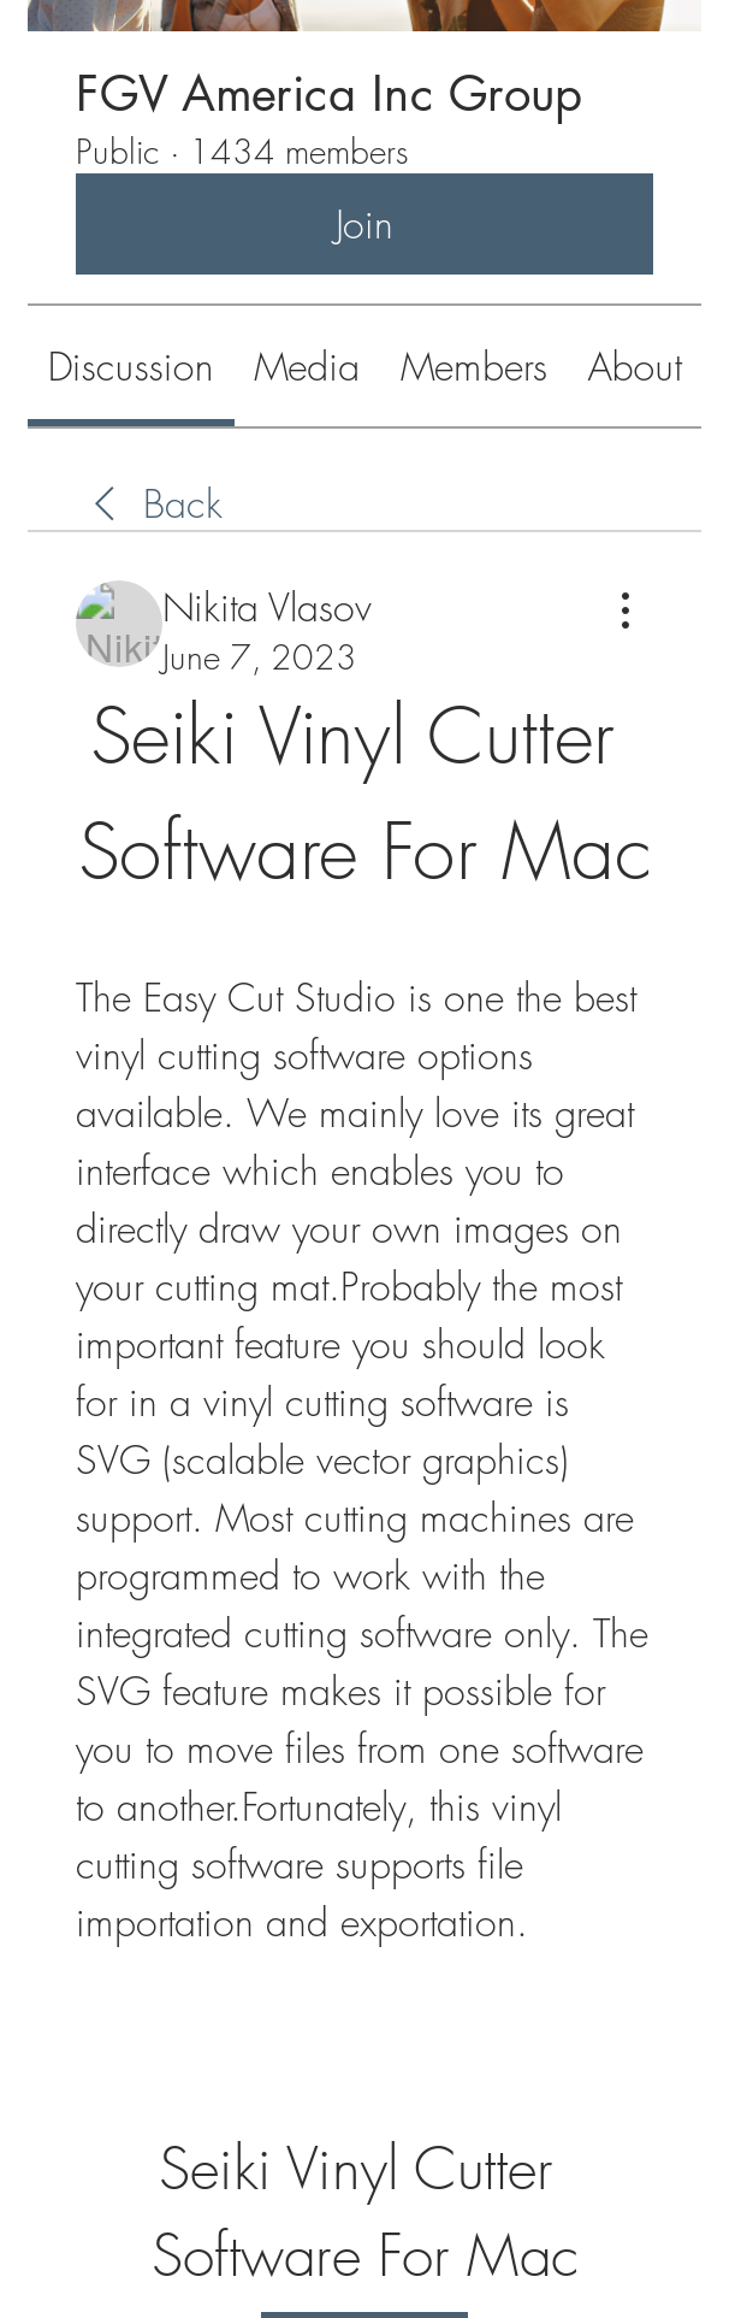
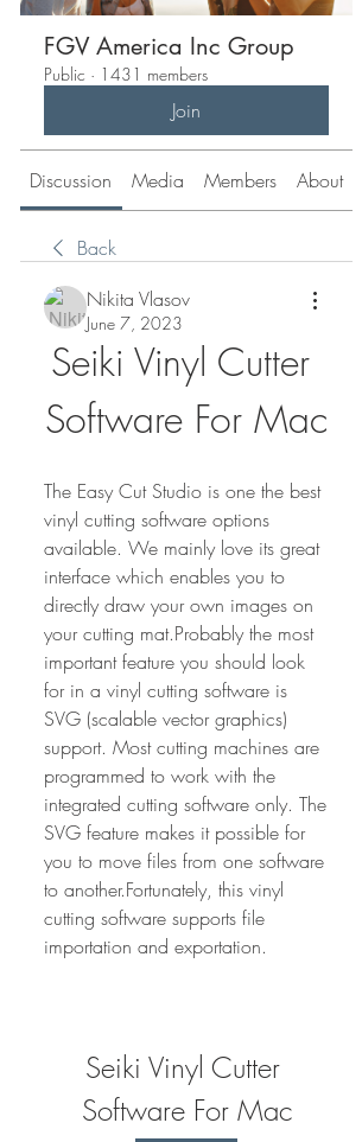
- Public · 1434 members
+ Public · 1431 members
